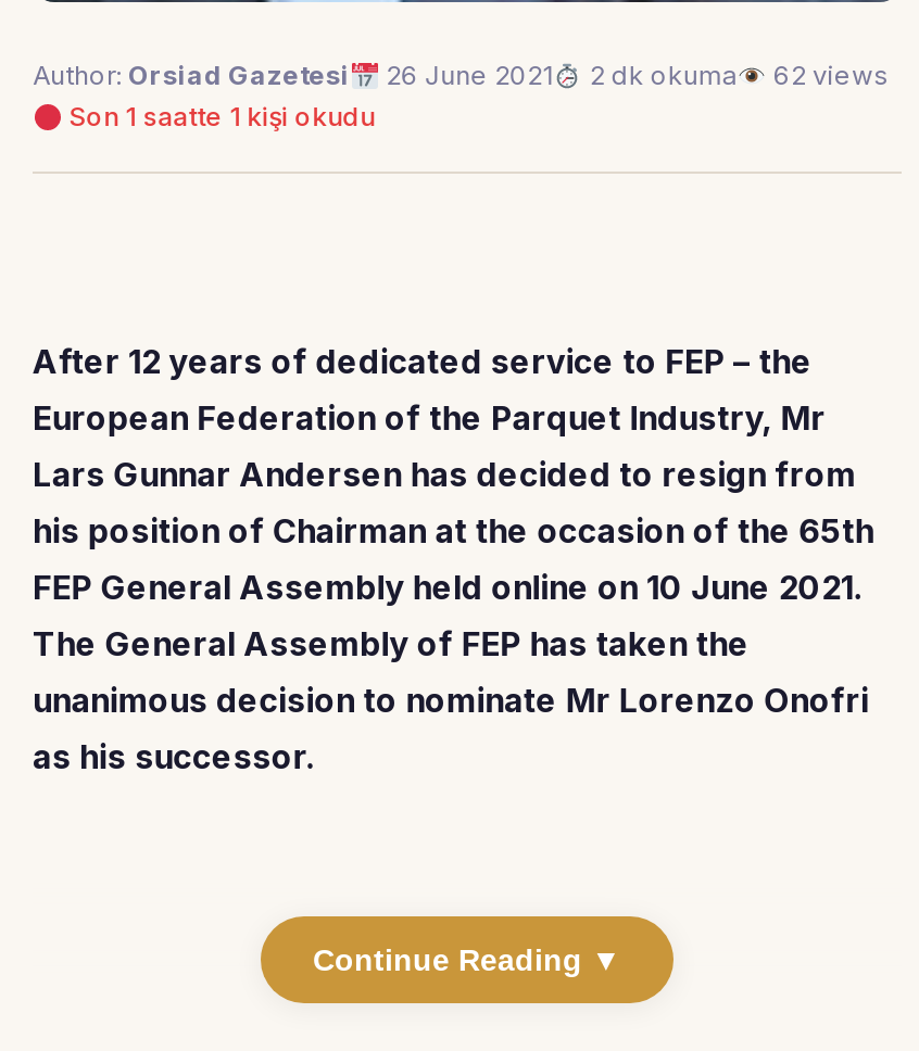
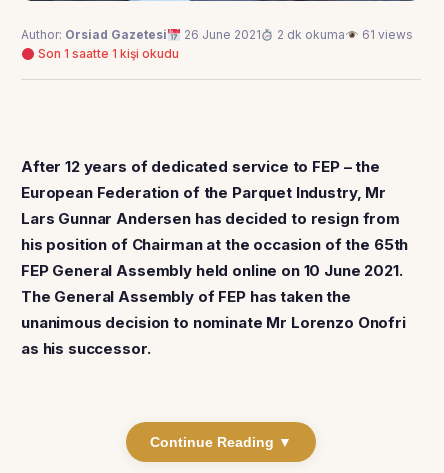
- Author: Orsiad Gazetesi 26 June 2021 2 dk okuma 62 views
+ Author: Orsiad Gazetesi 26 June 2021 2 dk okuma 61 views
